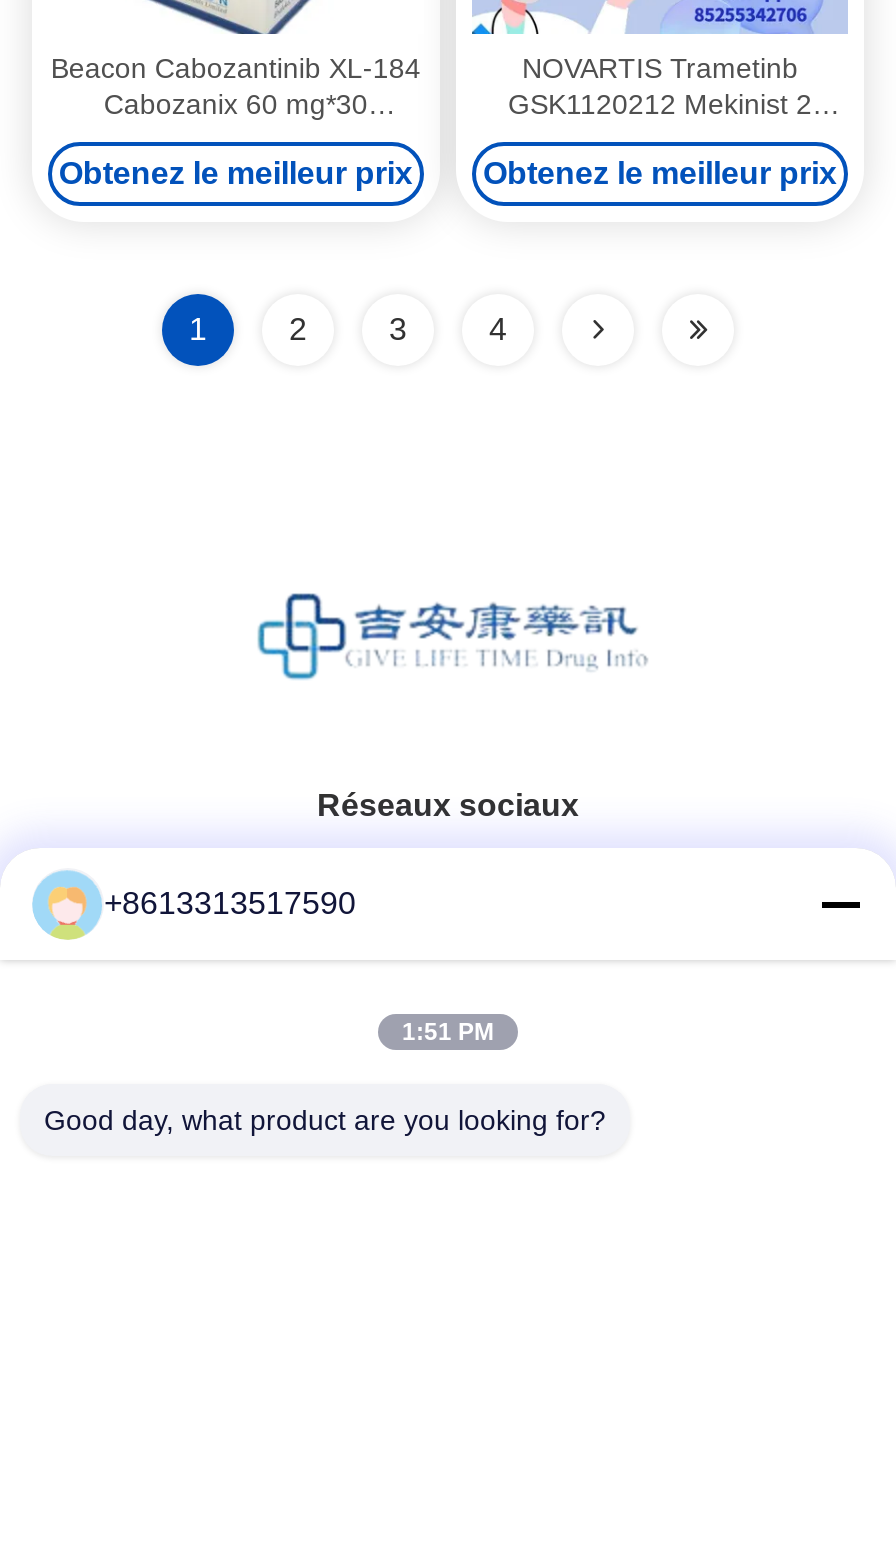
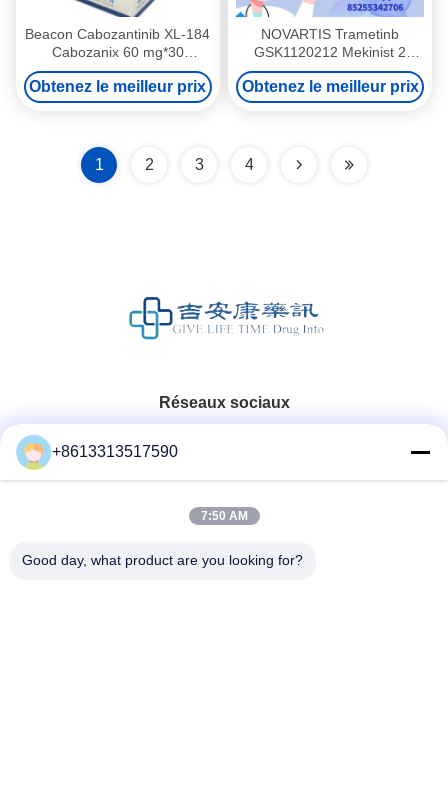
- 1:51 PM
+ 7:50 AM
